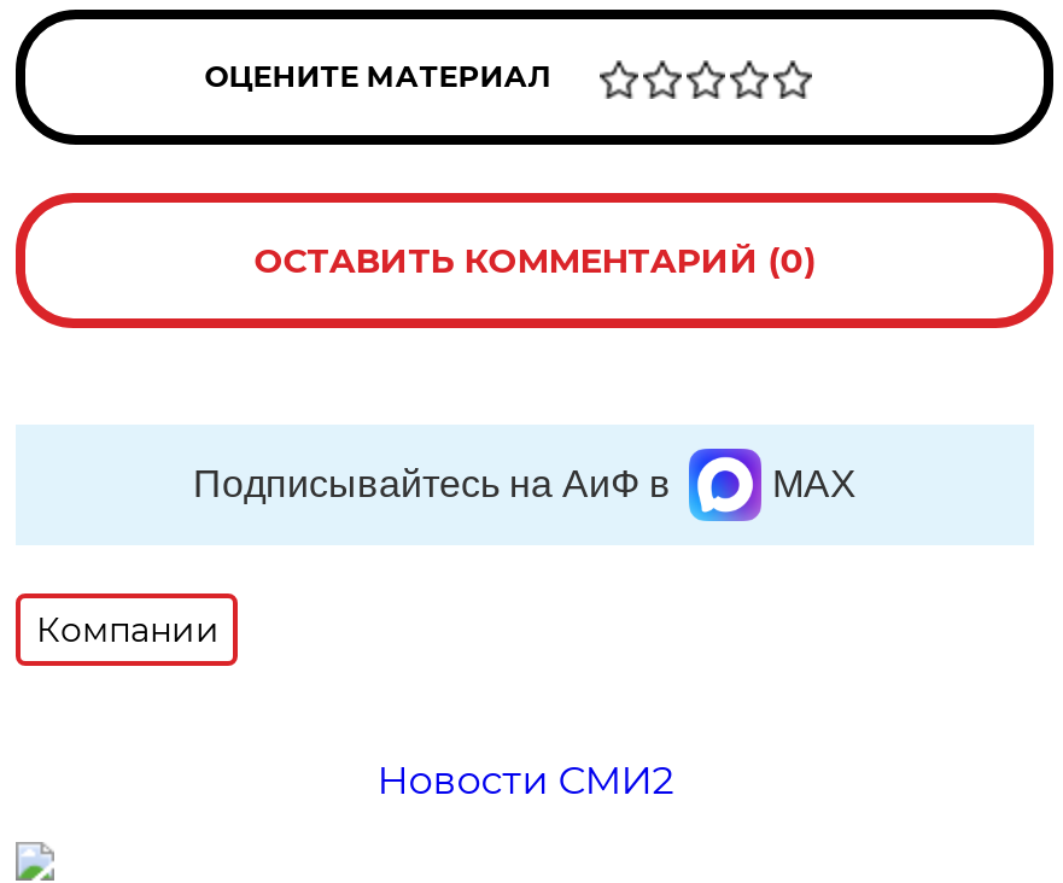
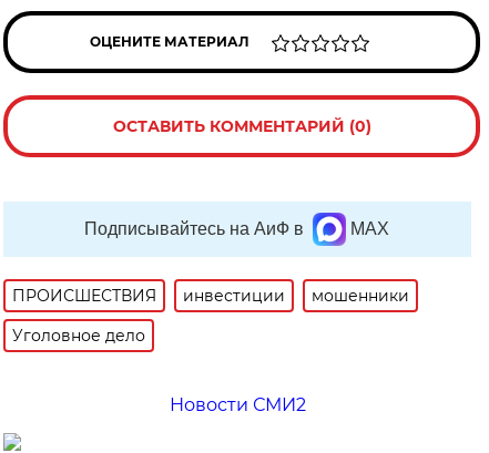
- Компании
+ ПРОИСШЕСТВИЯ
+ инвестиции
+ мошенники
+ Уголовное дело
